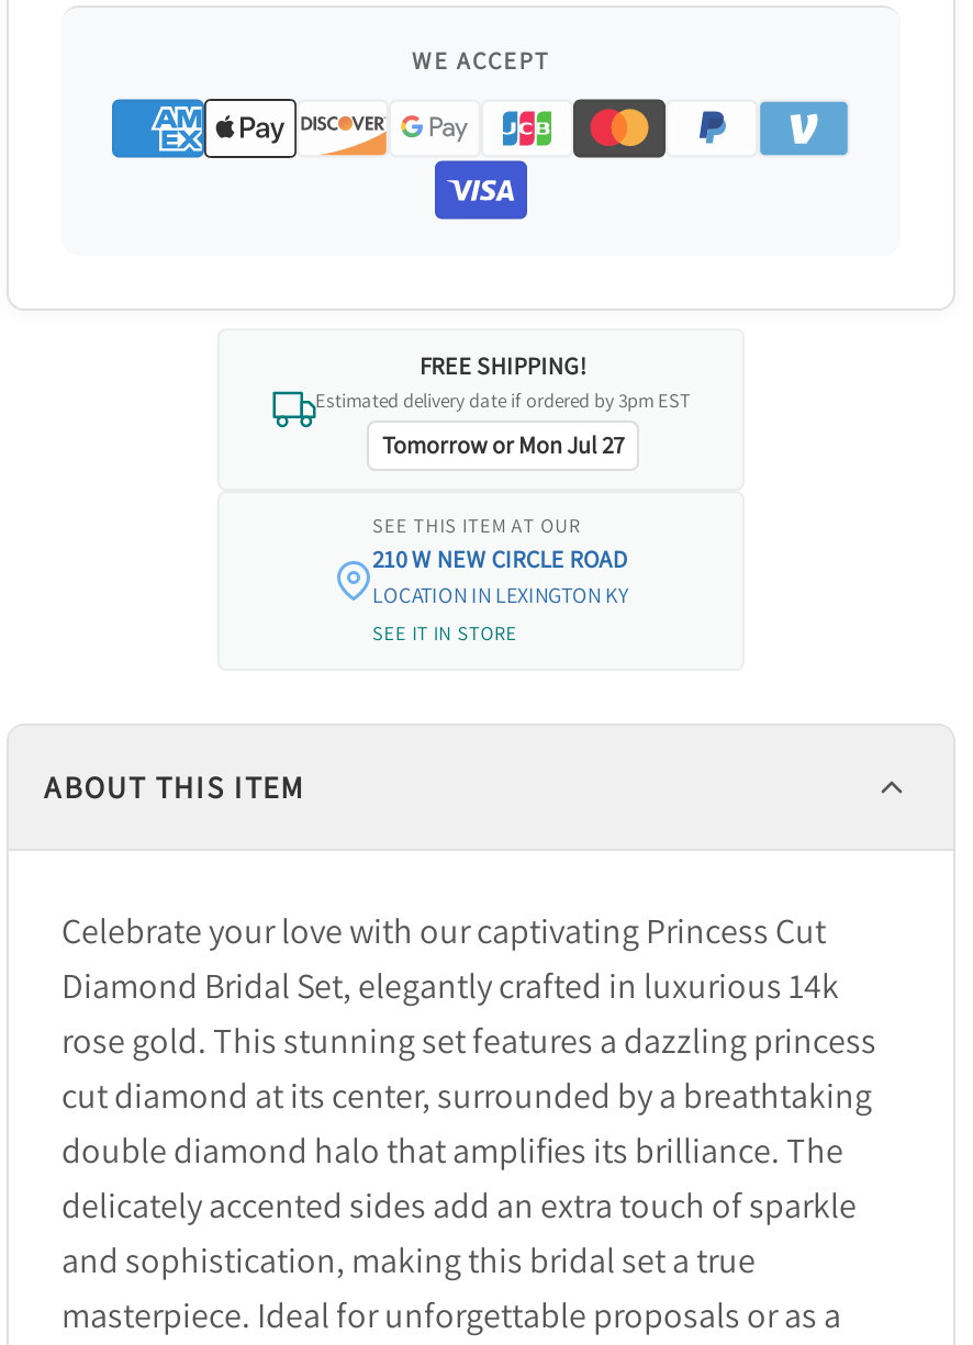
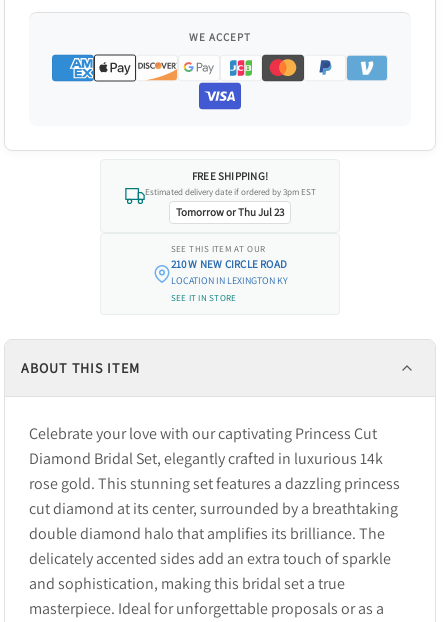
- Tomorrow or Mon Jul 27
+ Tomorrow or Thu Jul 23
